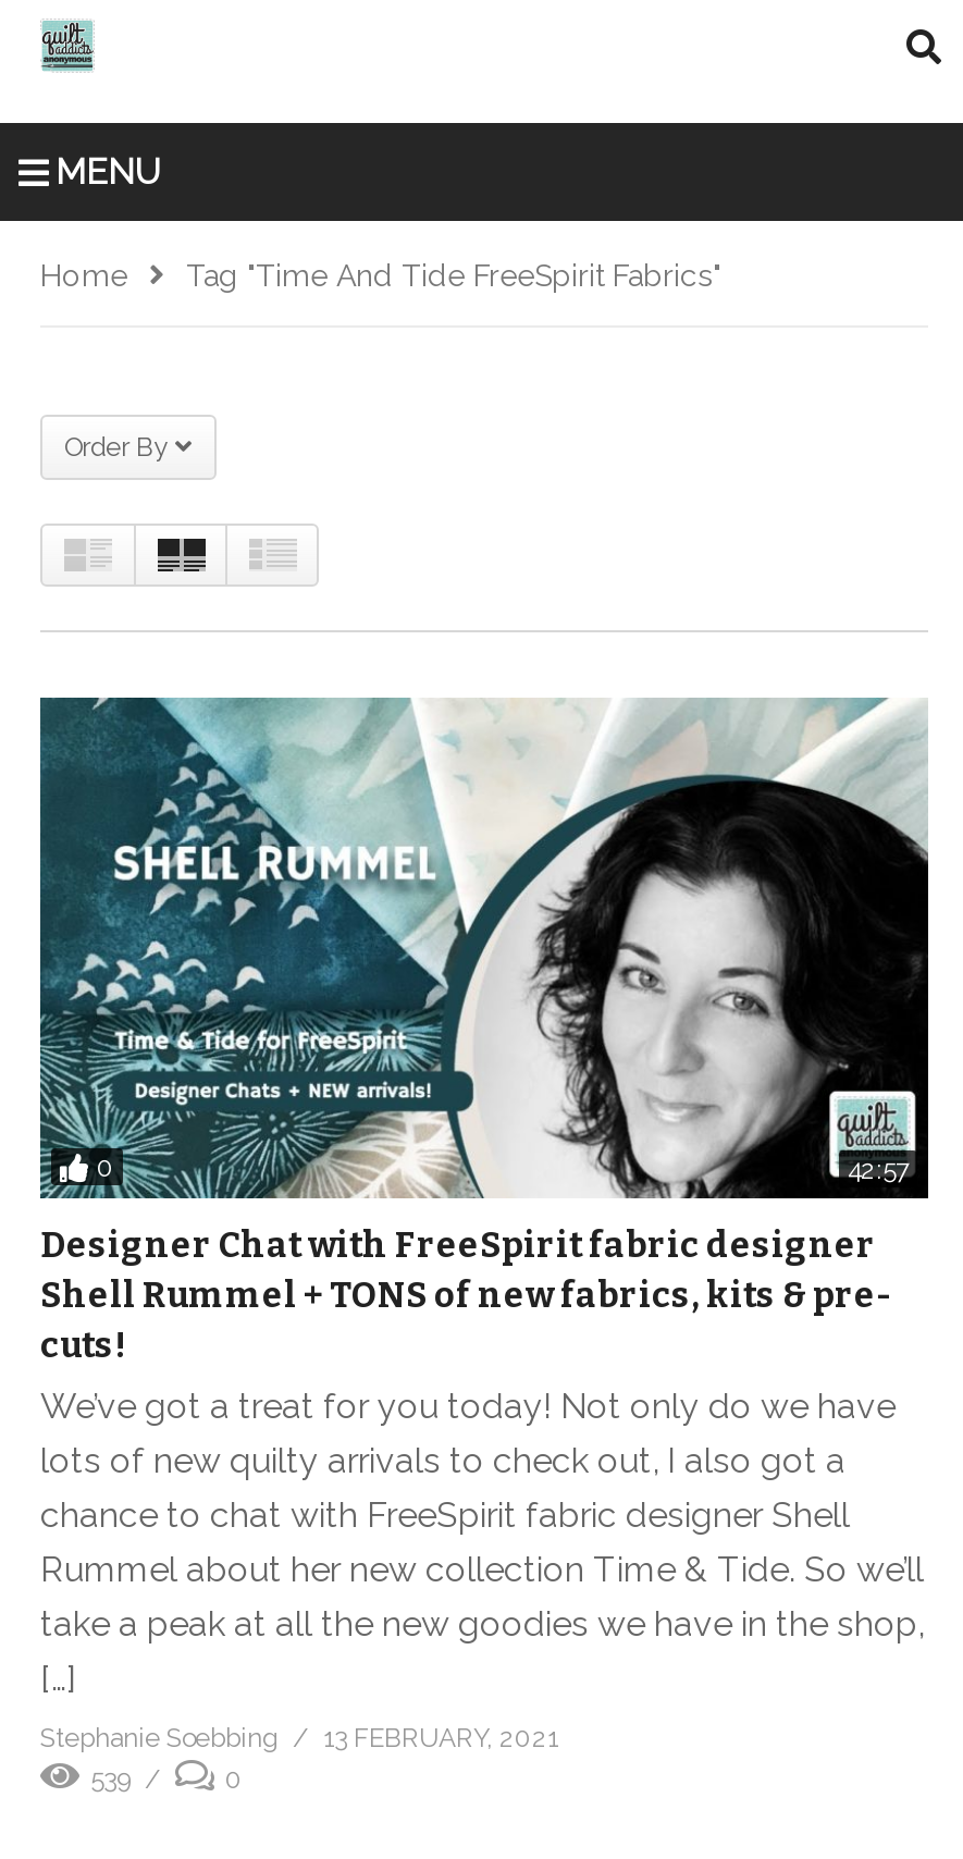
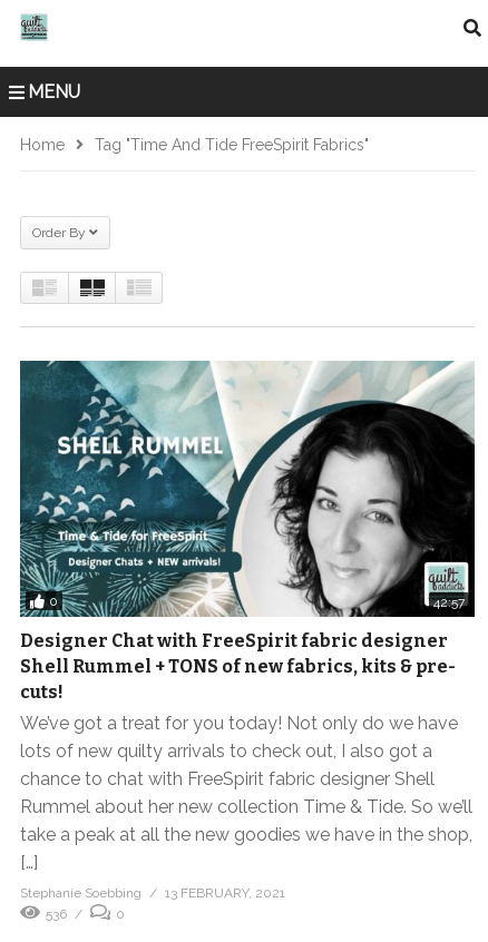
- 539
+ 536
